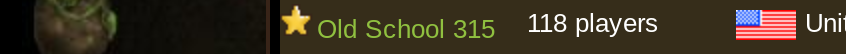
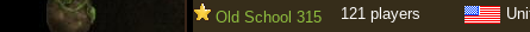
- Old School 315 118 players
+ Old School 315 121 players
